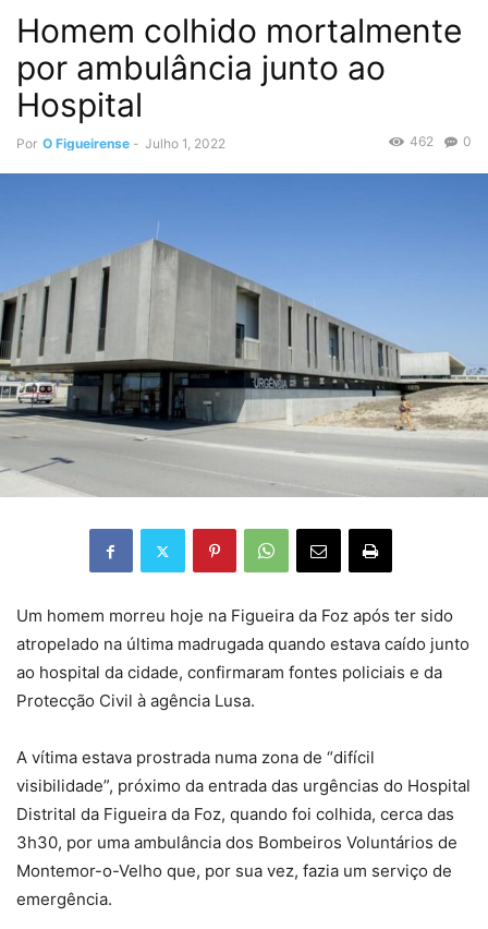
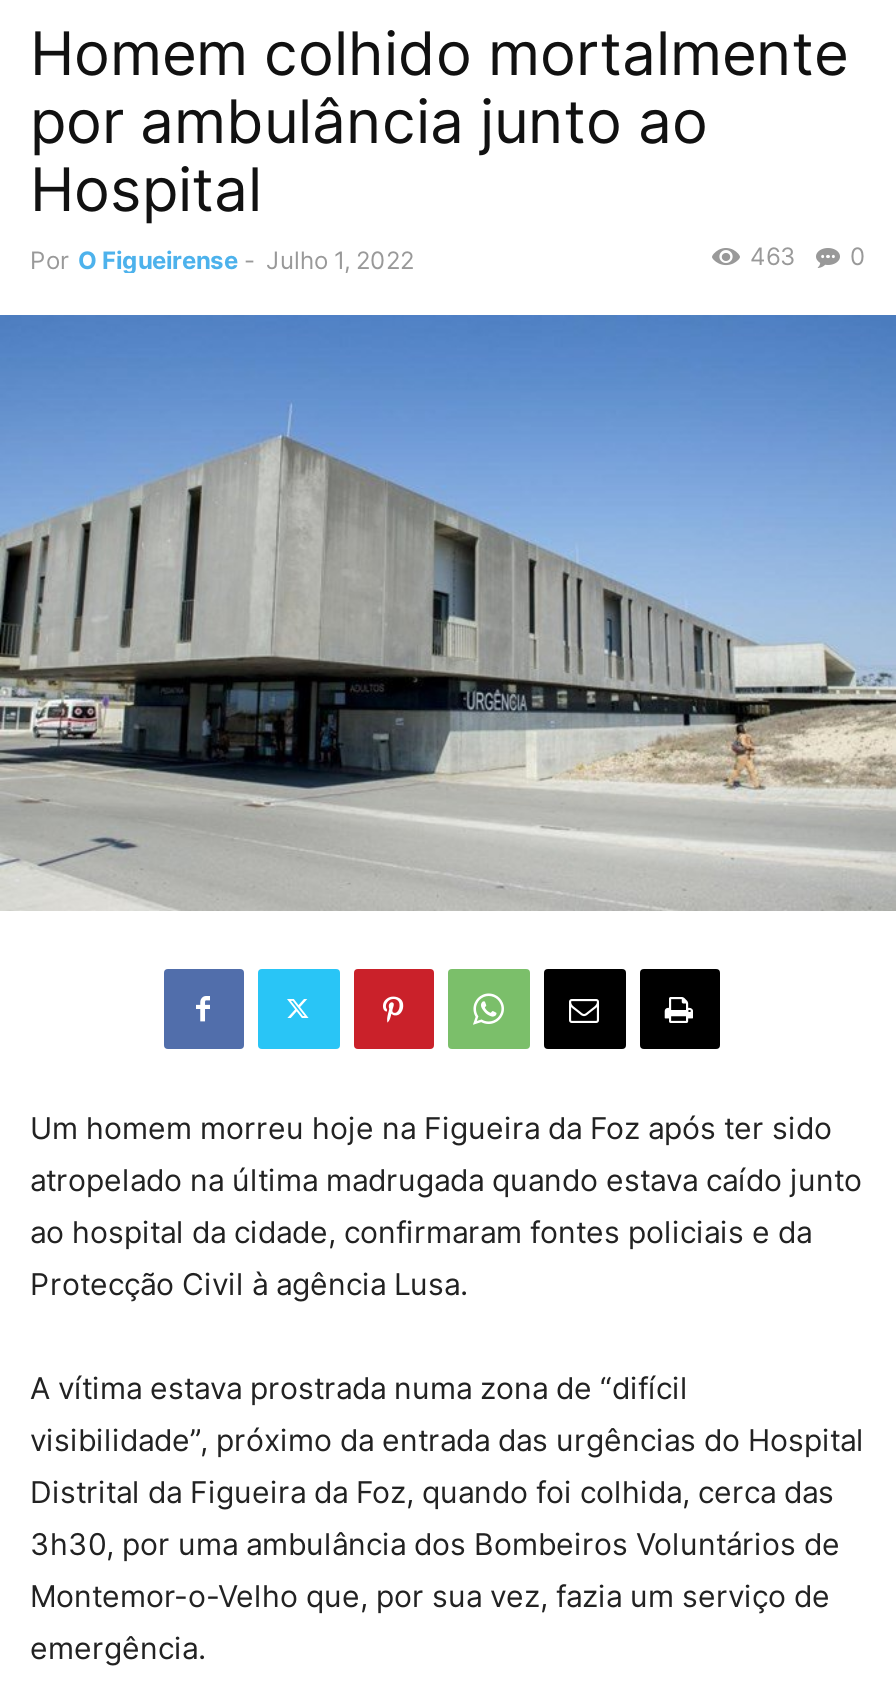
- 462 0
+ 463 0
